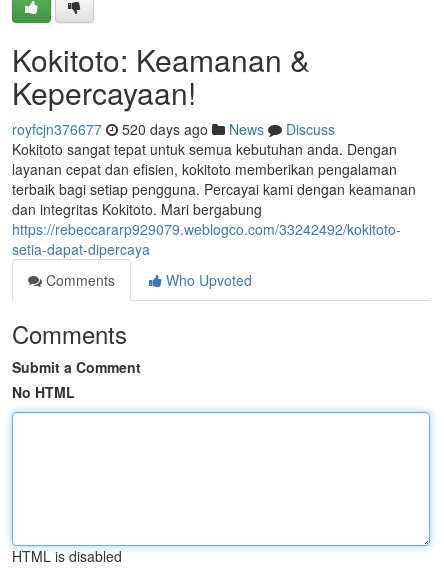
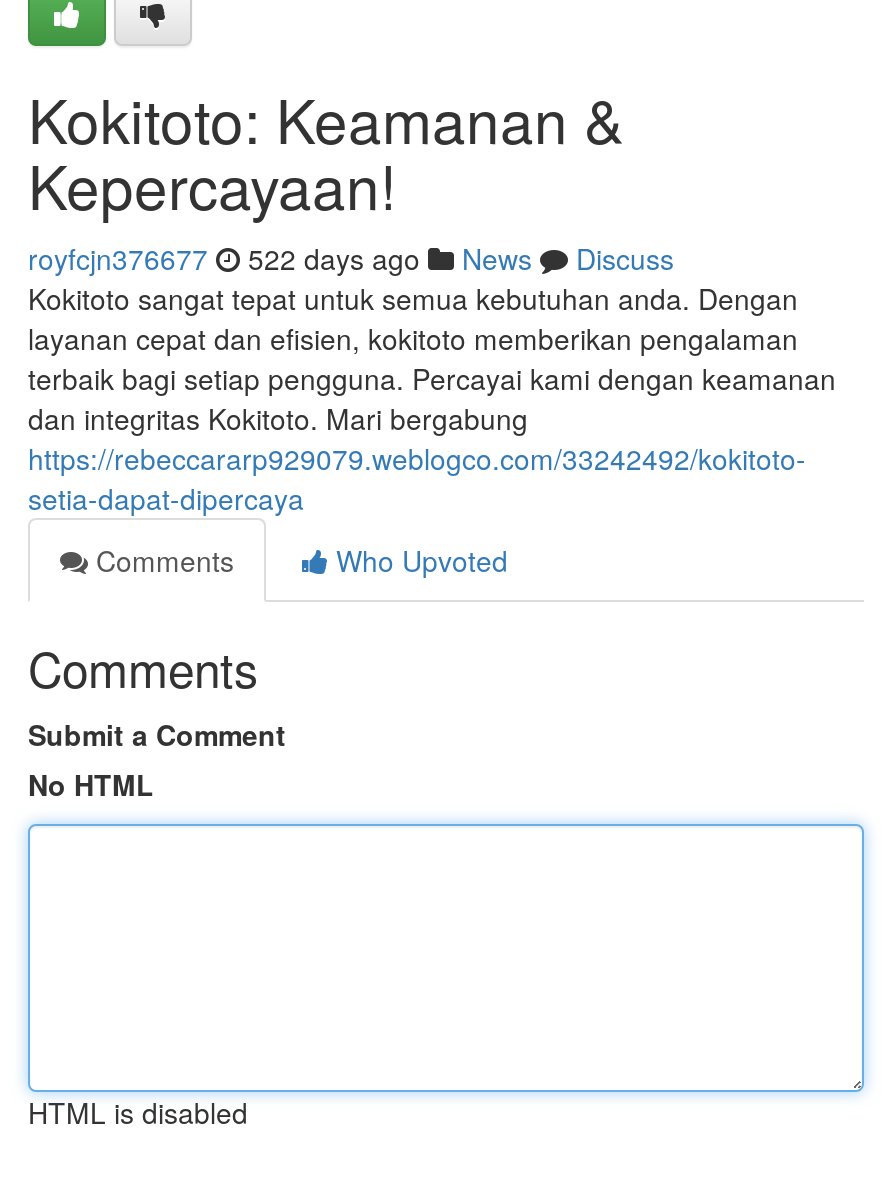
- royfcjn376677 520 days ago News Discuss
+ royfcjn376677 522 days ago News Discuss
